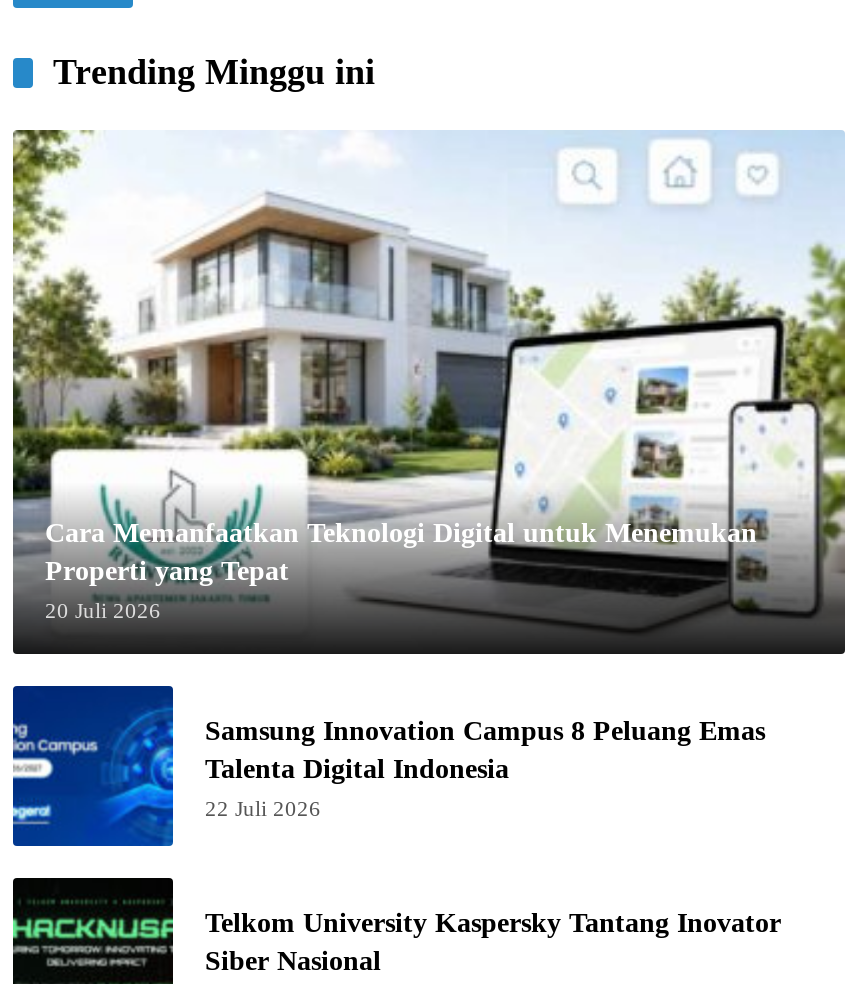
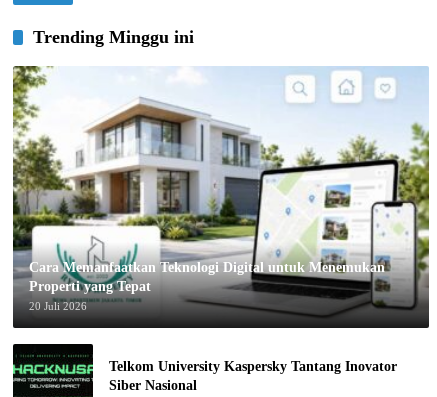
- [image]
- Samsung Innovation Campus 8 Peluang Emas
- Talenta Digital Indonesia
- 22 Juli 2026
